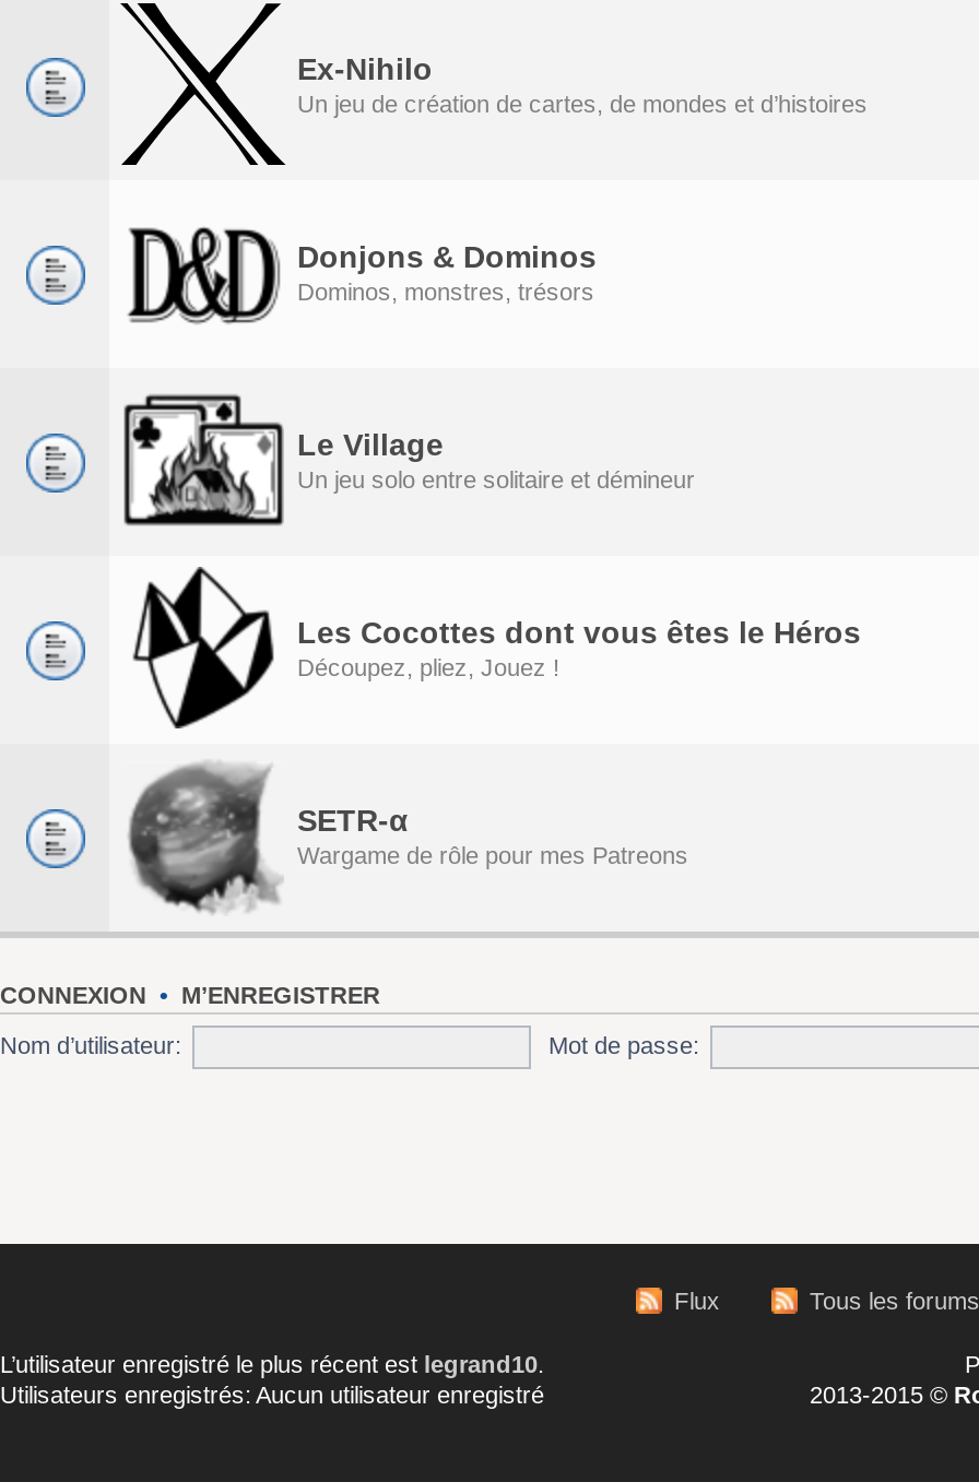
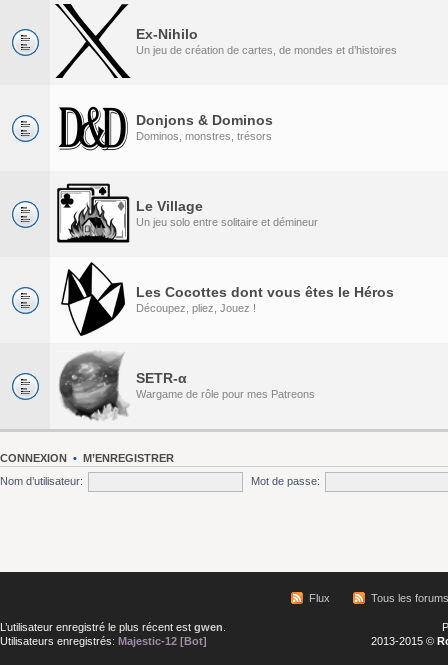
- L’utilisateur enregistré le plus récent est legrand10.
- Utilisateurs enregistrés: Aucun utilisateur enregistré
+ L’utilisateur enregistré le plus récent est gwen.
+ Utilisateurs enregistrés: Majestic-12 [Bot]
